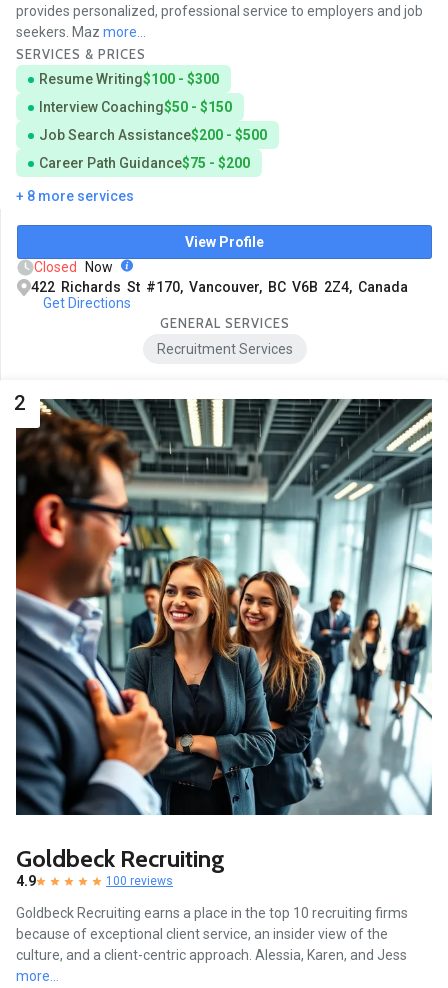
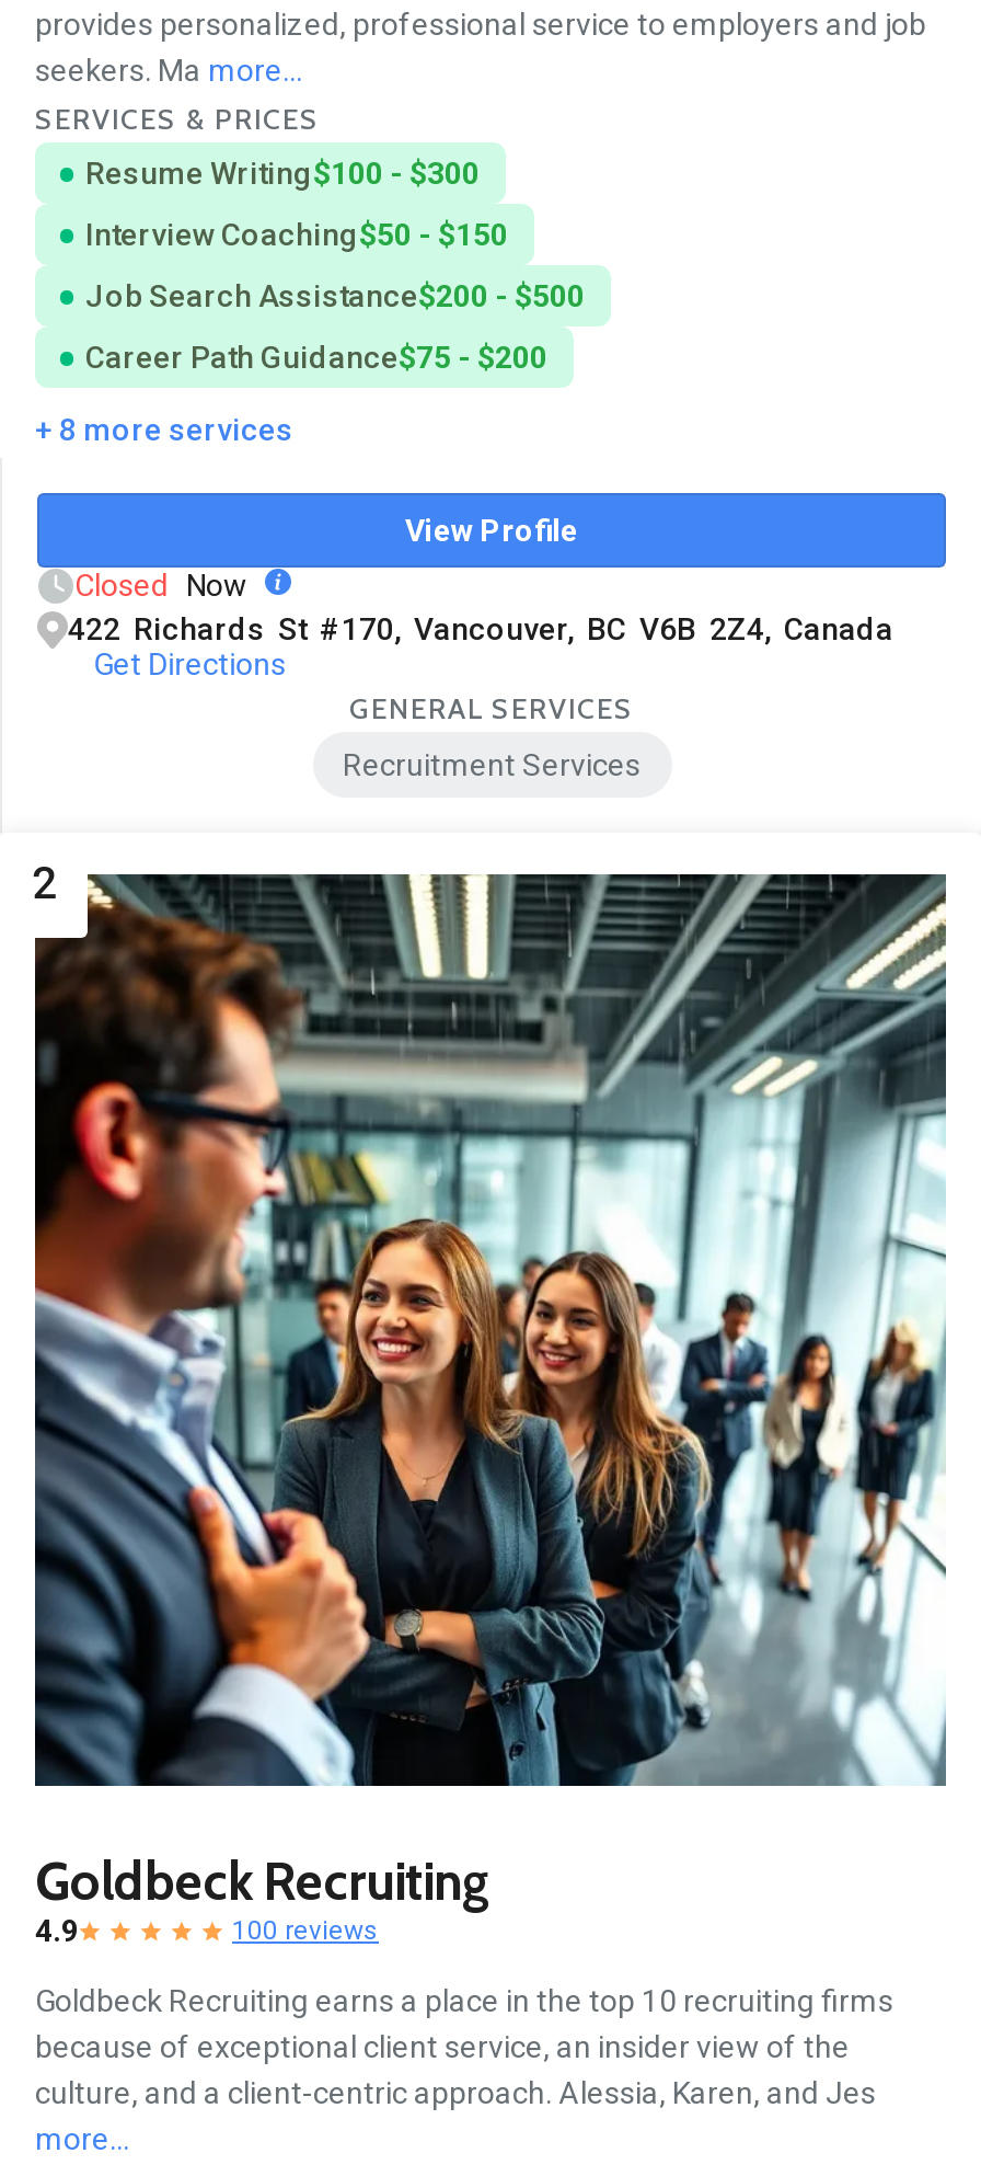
- seekers. Maz more...
+ seekers. Ma more...

- culture, and a client-centric approach. Alessia, Karen, and Jess
+ culture, and a client-centric approach. Alessia, Karen, and Jes
